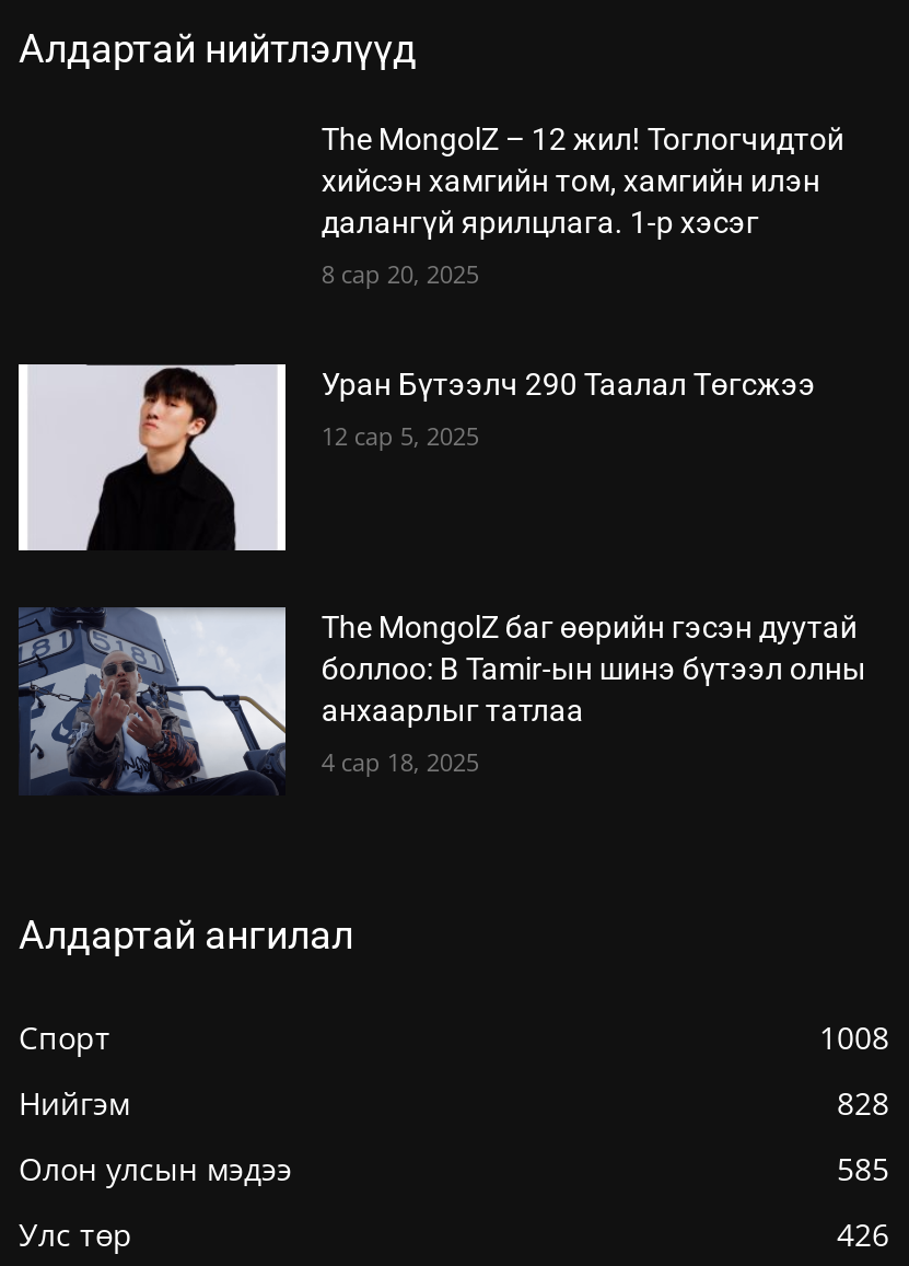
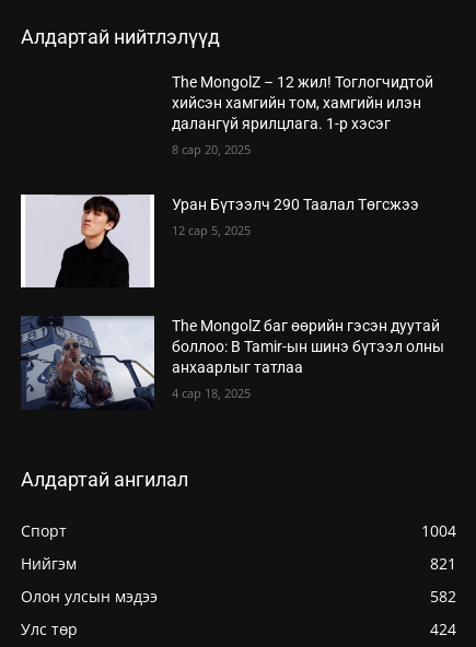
- 1008
+ 1004

- 828
+ 821

- 585
+ 582

- 426
+ 424
